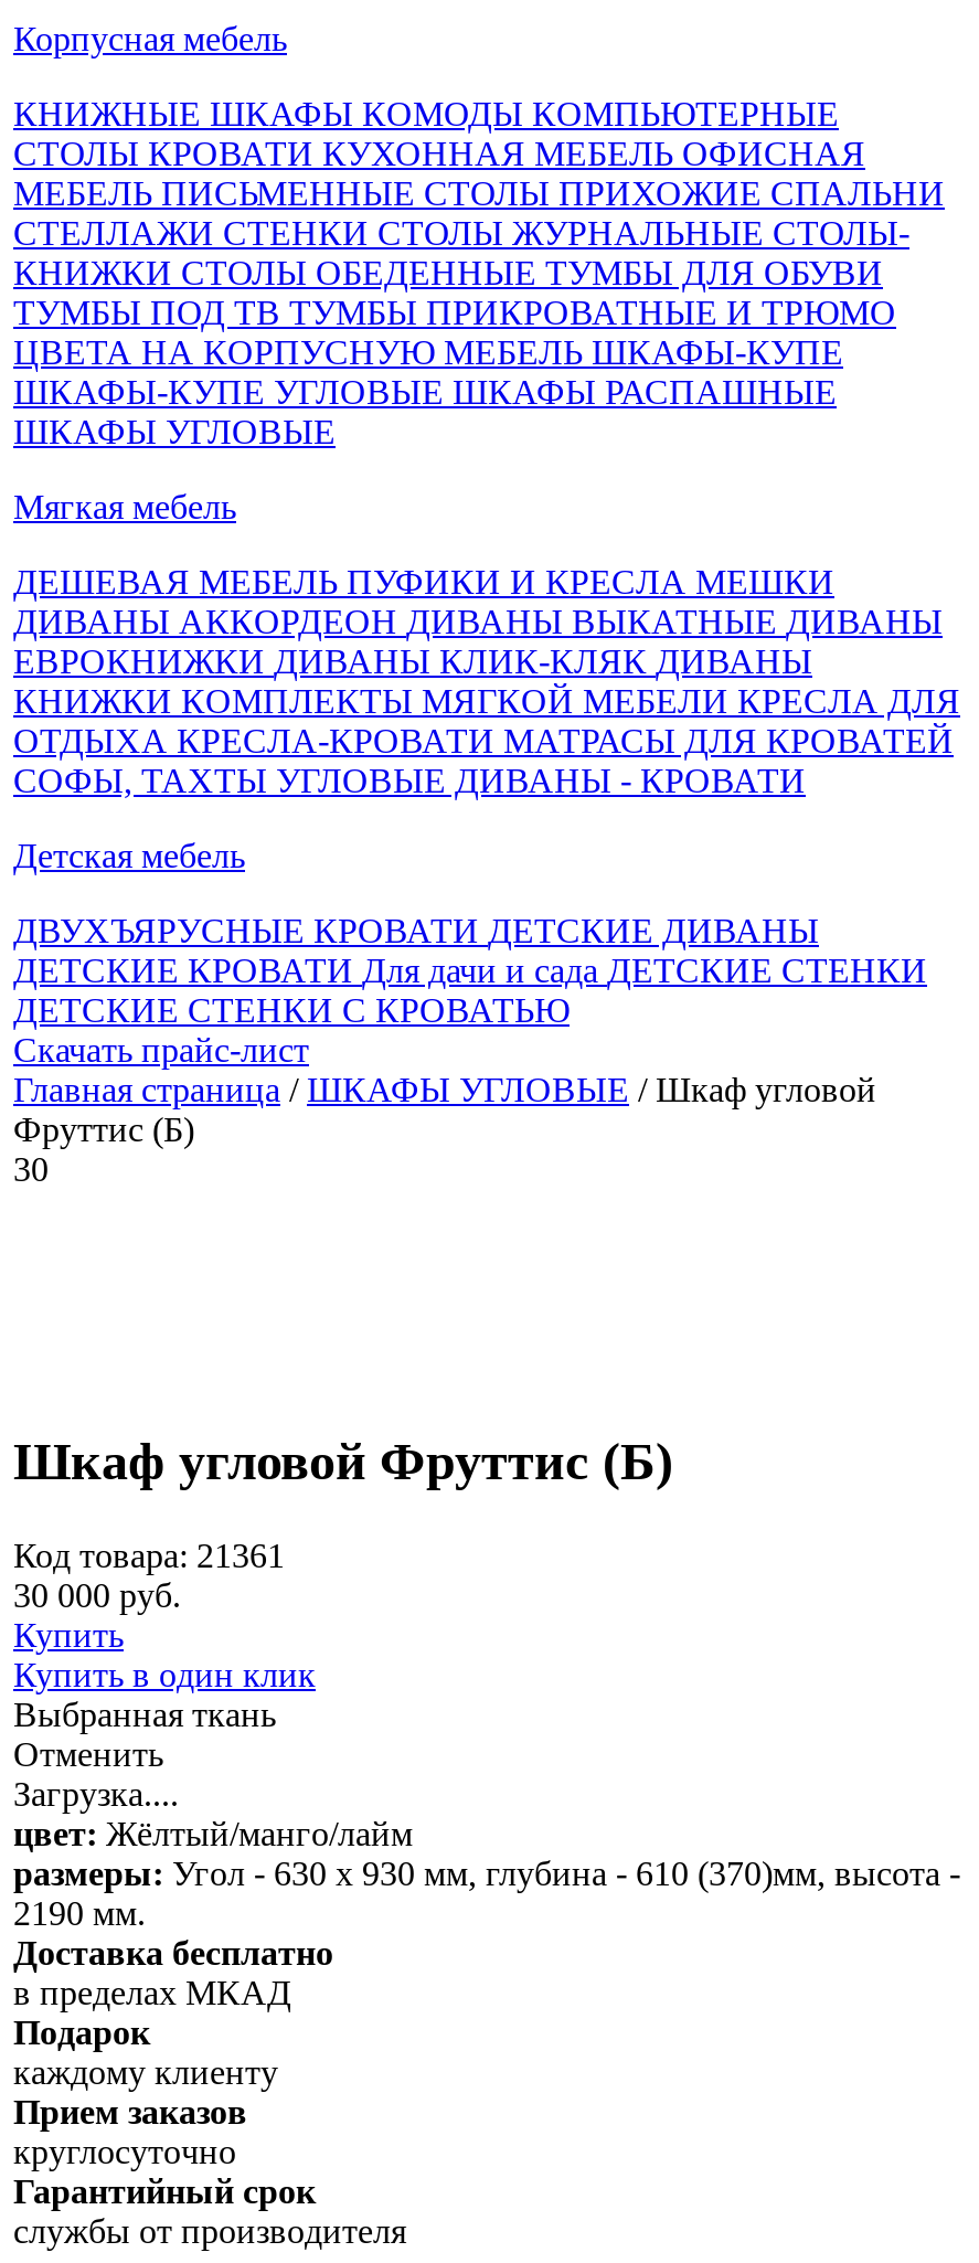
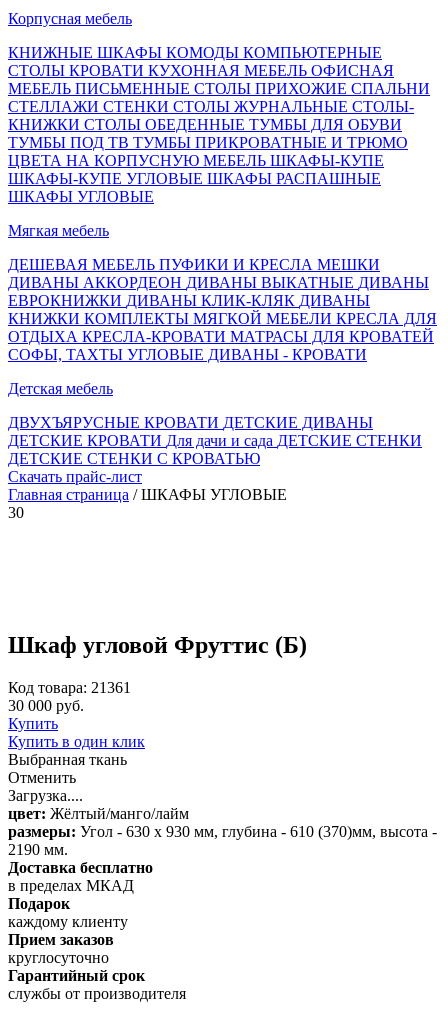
- Главная страница / ШКАФЫ УГЛОВЫЕ / Шкаф угловой
- Фруттис (Б)
+ Главная страница / ШКАФЫ УГЛОВЫЕ
